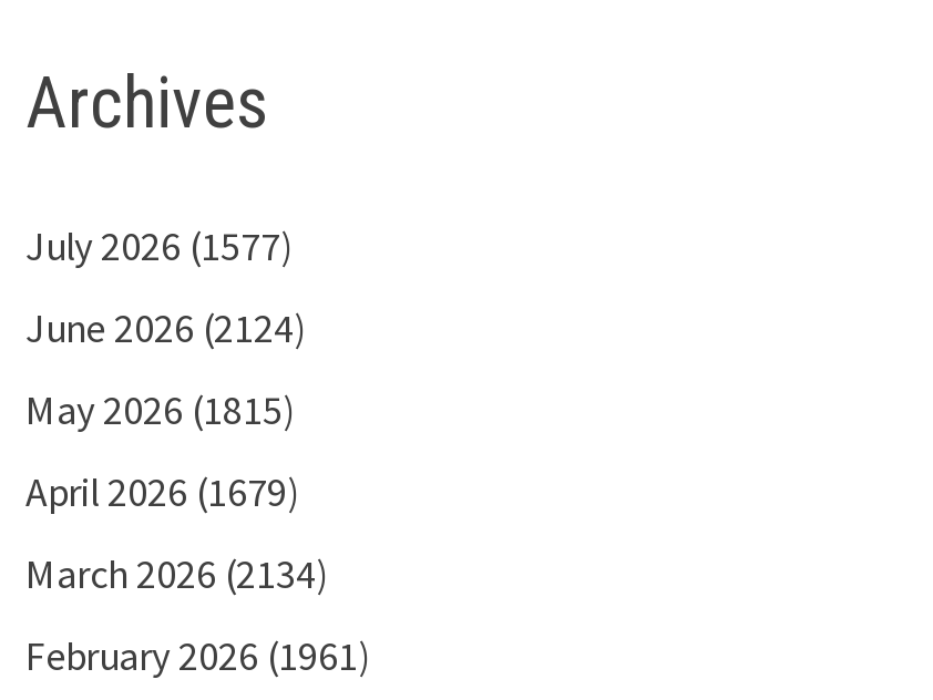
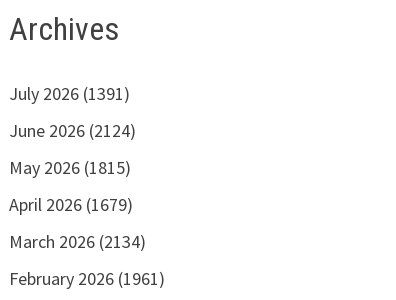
- July 2026 (1577)
+ July 2026 (1391)
